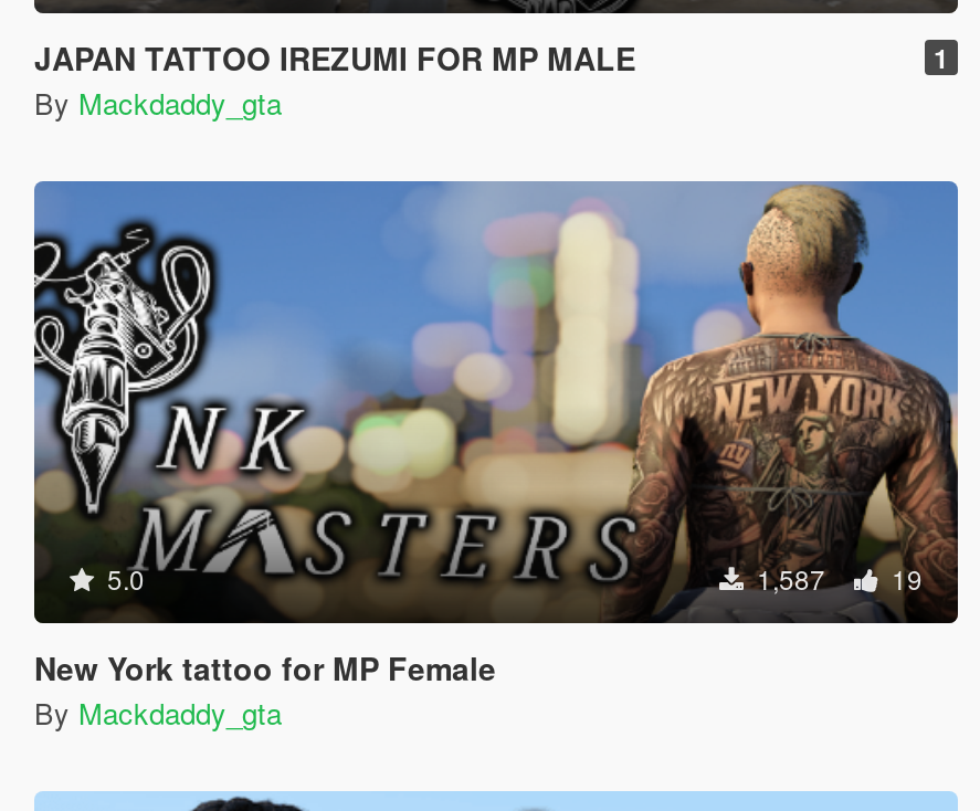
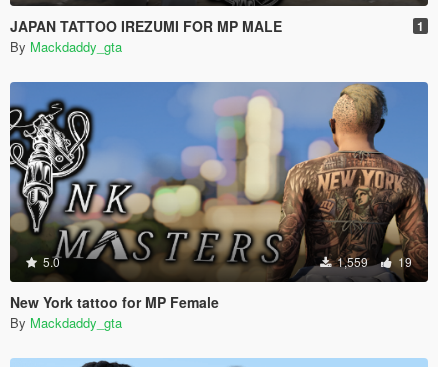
- 1,587 19
+ 1,559 19
